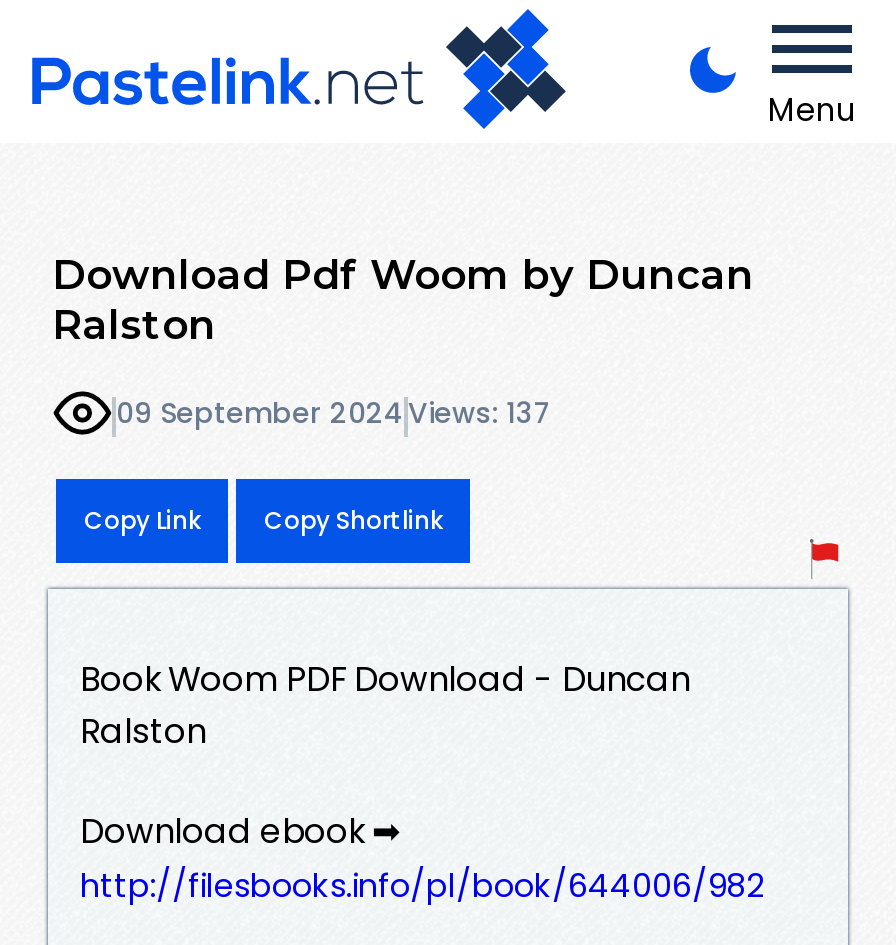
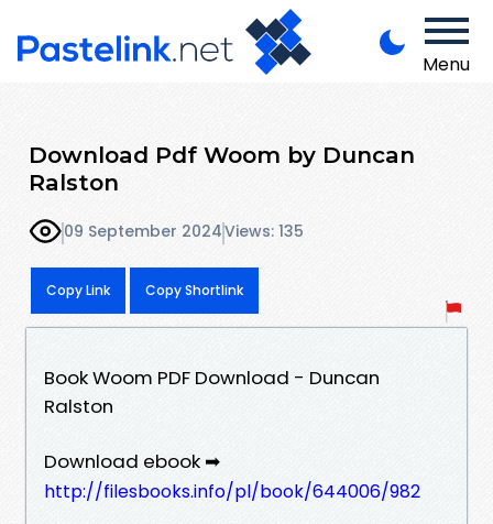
- 09 September 2024 Views: 137
+ 09 September 2024 Views: 135
